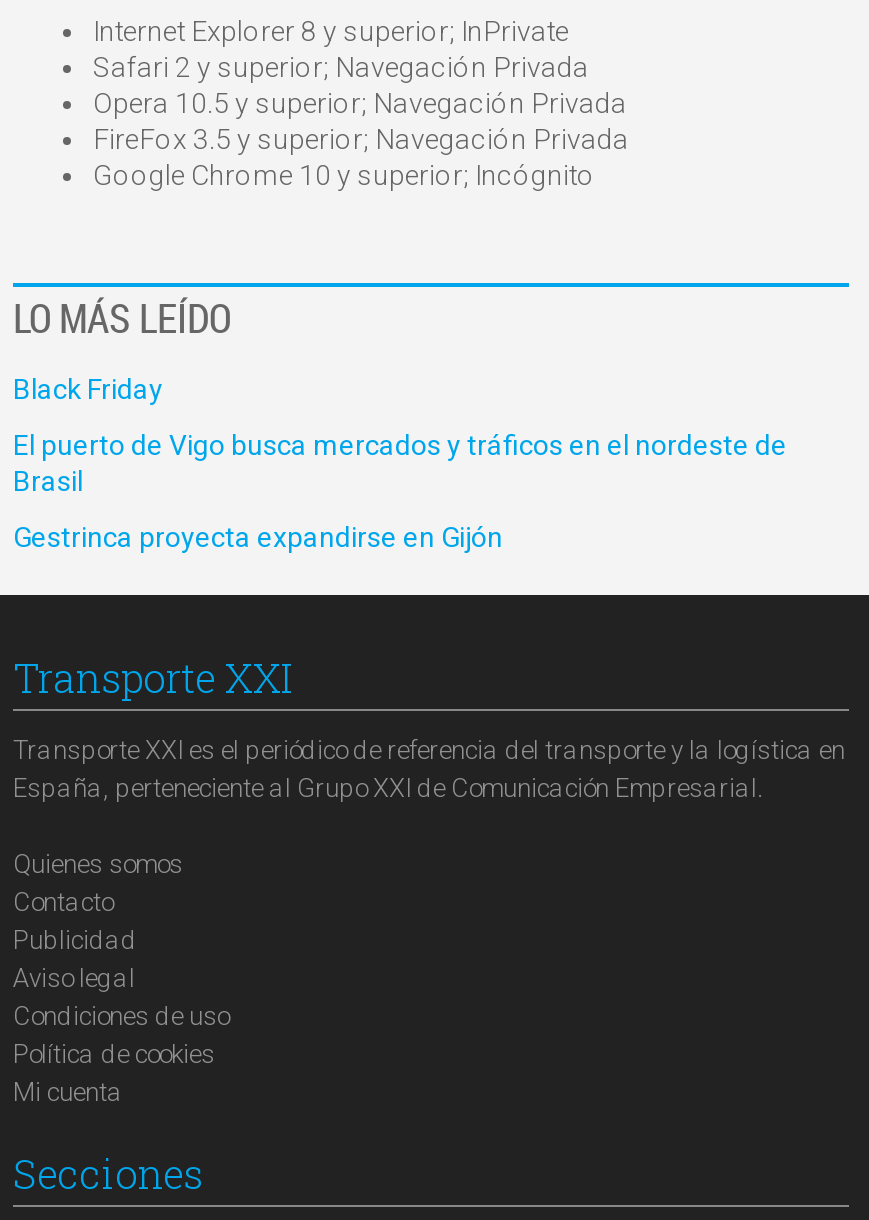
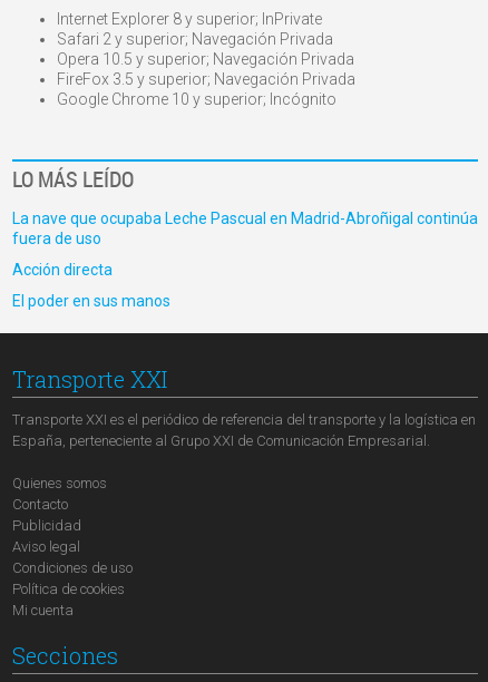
- Black Friday
+ La nave que ocupaba Leche Pascual en Madrid-Abroñigal continúa
+ fuera de uso

- El puerto de Vigo busca mercados y tráficos en el nordeste de
- Brasil
+ Acción directa

- Gestrinca proyecta expandirse en Gijón
+ El poder en sus manos
